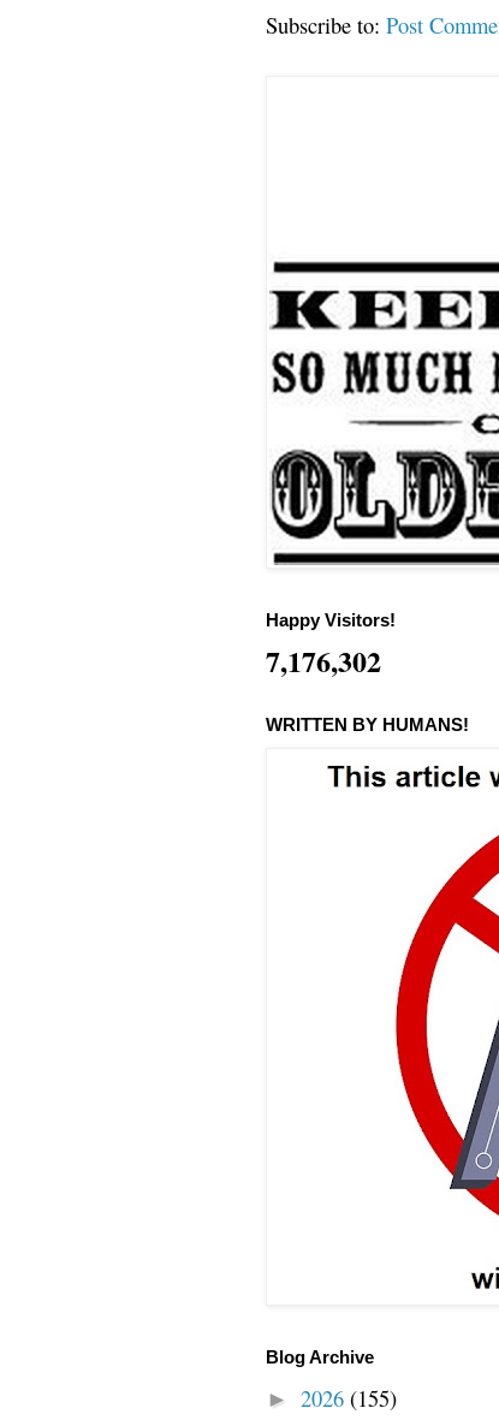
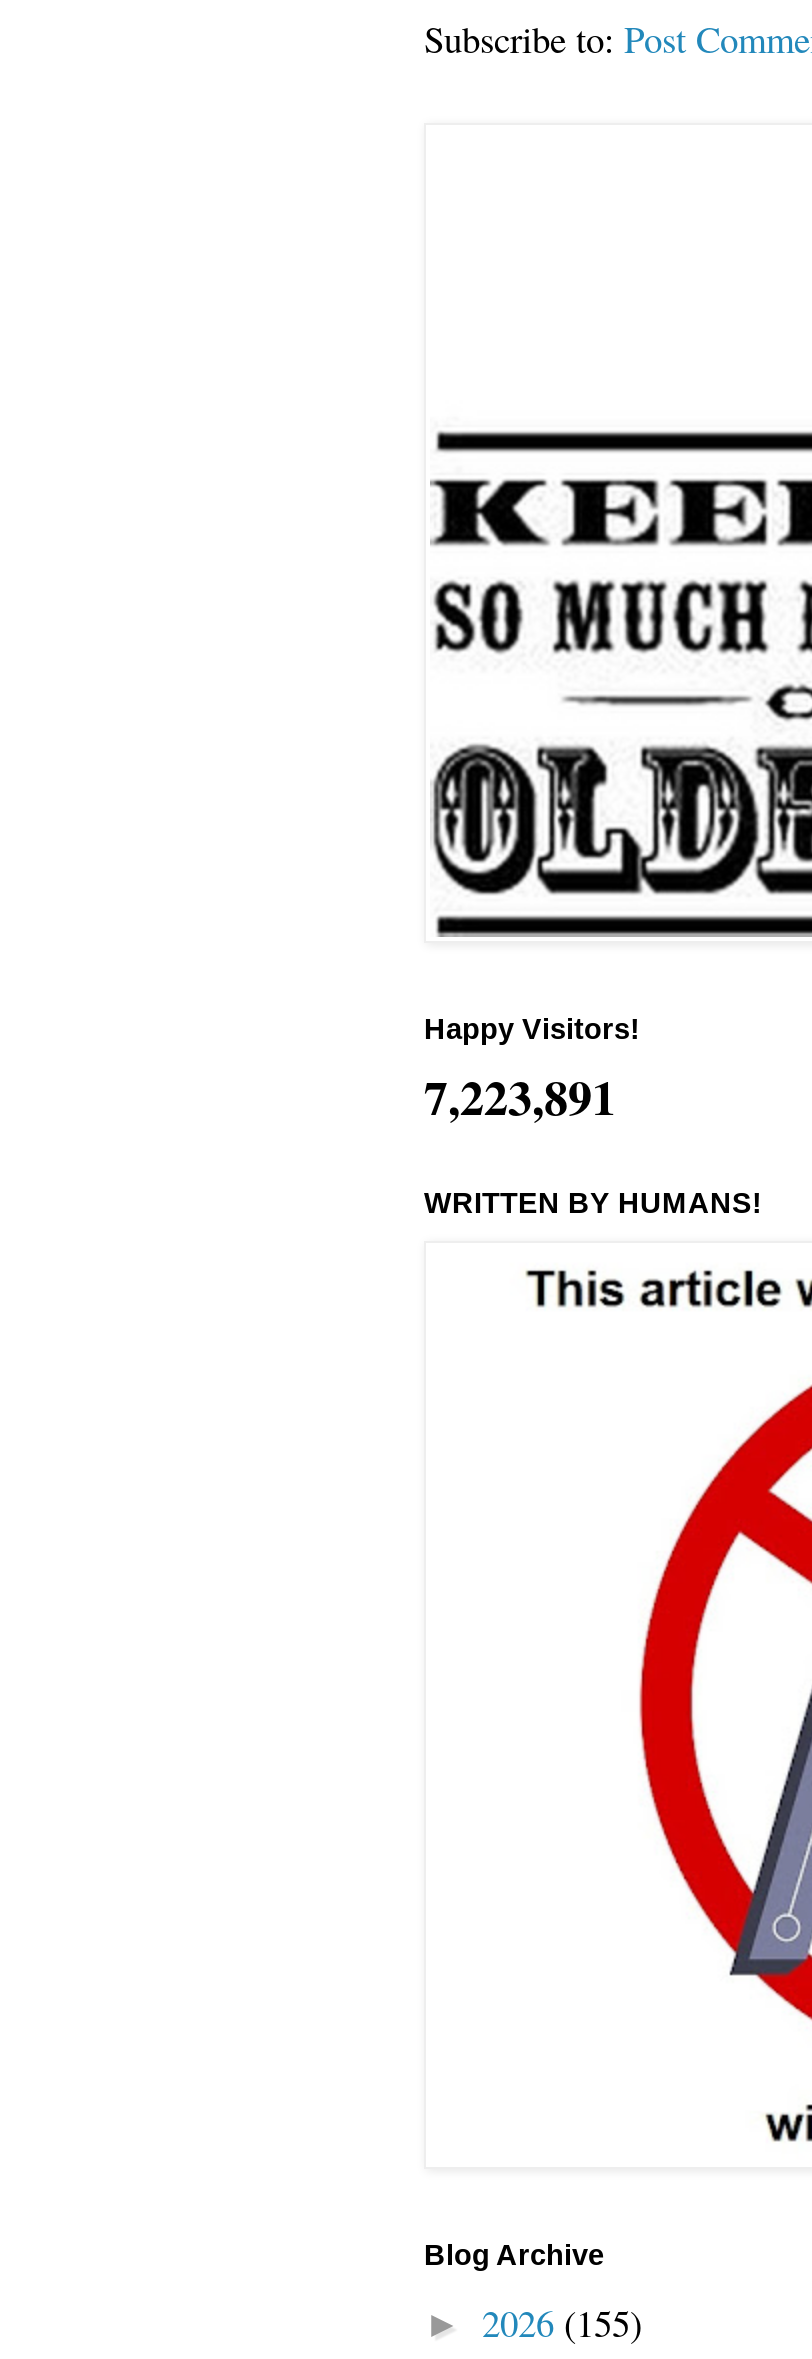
- 7,176,302
+ 7,223,891
